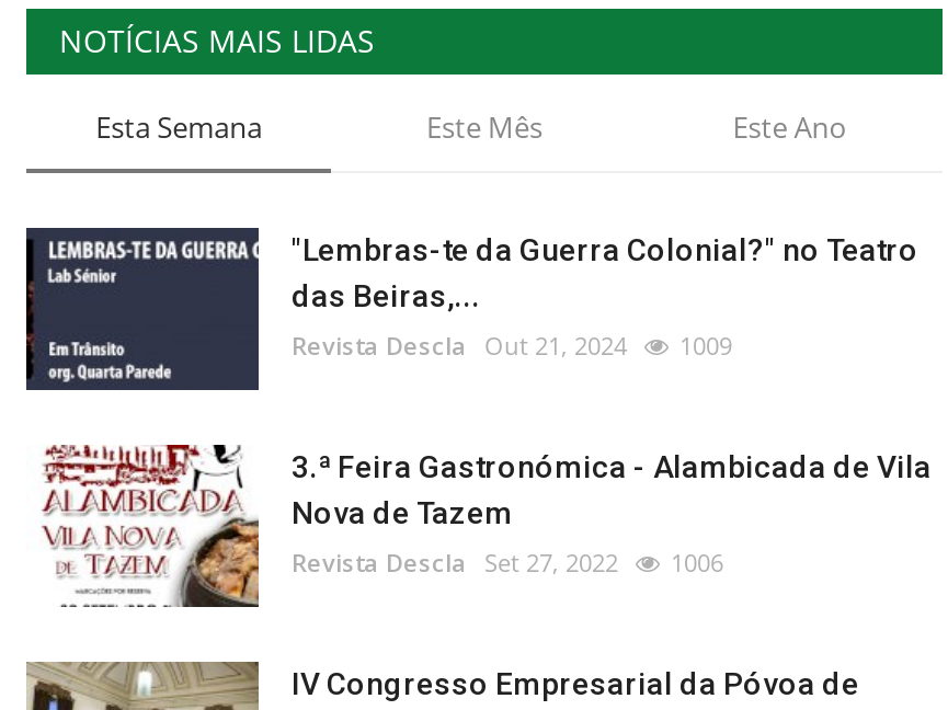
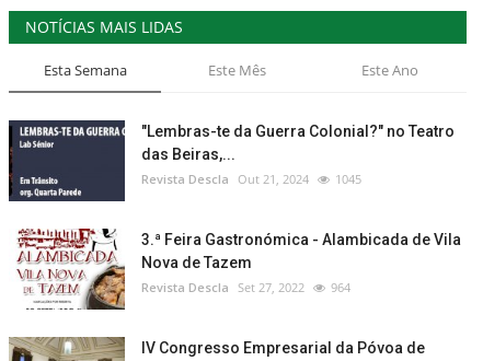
- Revista Descla Out 21, 2024 1009
+ Revista Descla Out 21, 2024 1045

- Revista Descla Set 27, 2022 1006
+ Revista Descla Set 27, 2022 964
